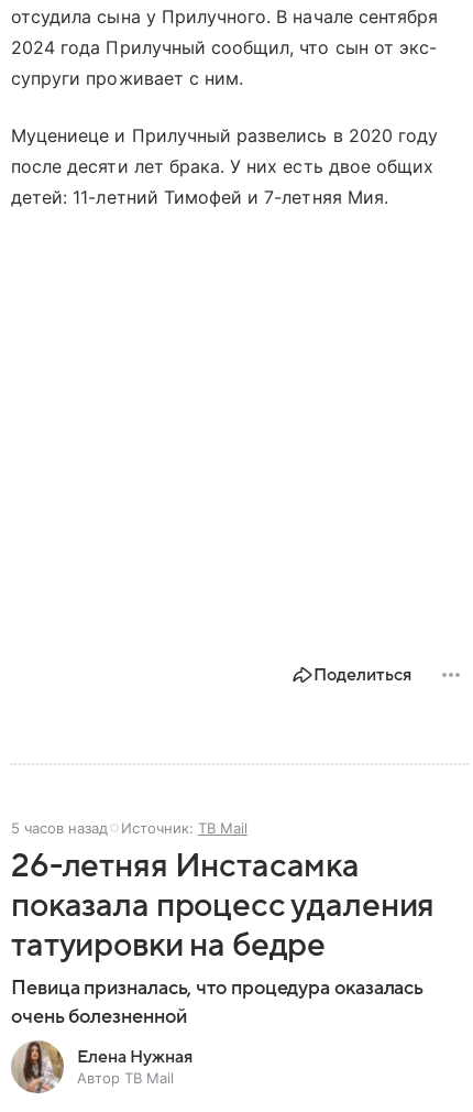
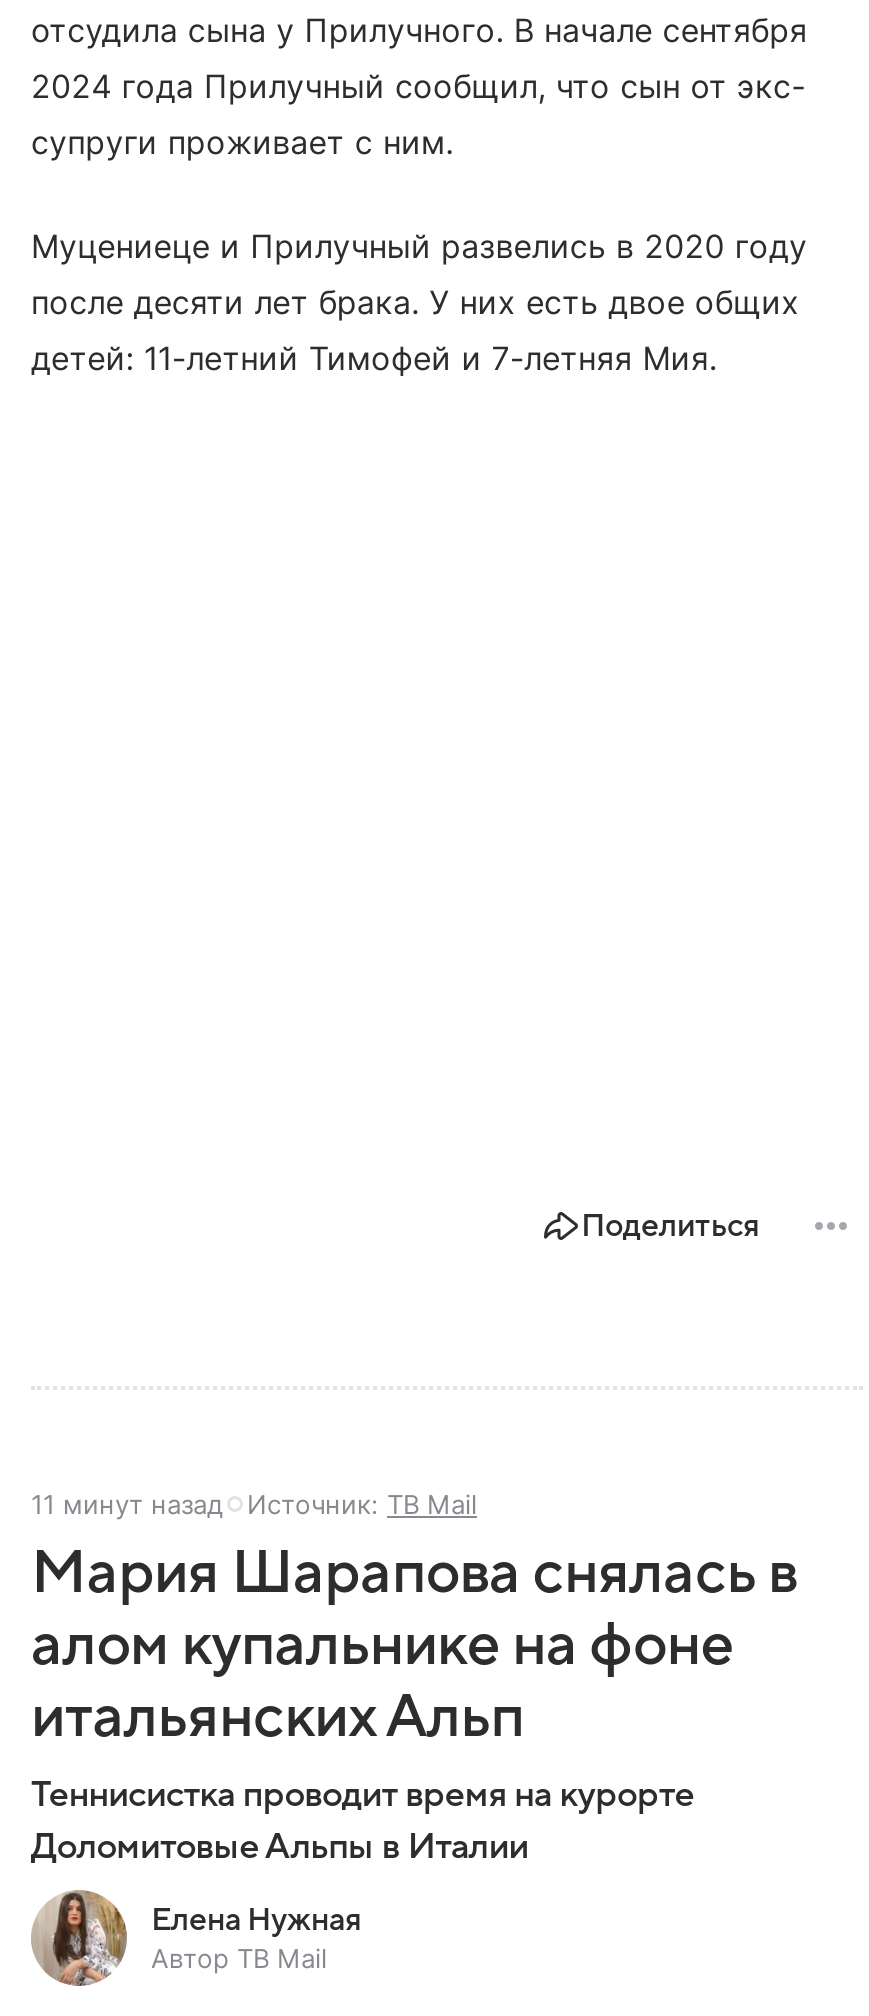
- 5 часов назад Источник: ТВ Mail
+ 11 минут назад Источник: ТВ Mail

- 26-летняя Инстасамка
- показала процесс удаления
- татуировки на бедре
- Певица призналась, что процедура оказалась
- очень болезненной
+ Мария Шарапова снялась в
+ алом купальнике на фоне
+ итальянских Альп
+ Теннисистка проводит время на курорте
+ Доломитовые Альпы в Италии
